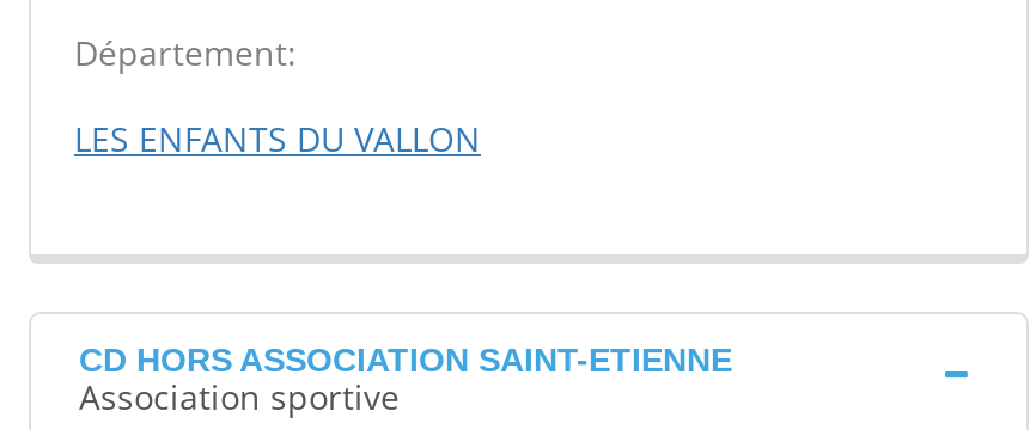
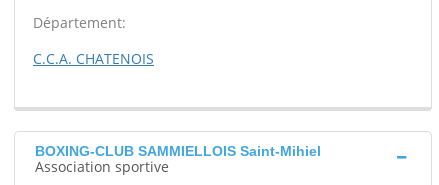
- LES ENFANTS DU VALLON
+ C.C.A. CHATENOIS

- CD HORS ASSOCIATION SAINT-ETIENNE
+ BOXING-CLUB SAMMIELLOIS Saint-Mihiel
